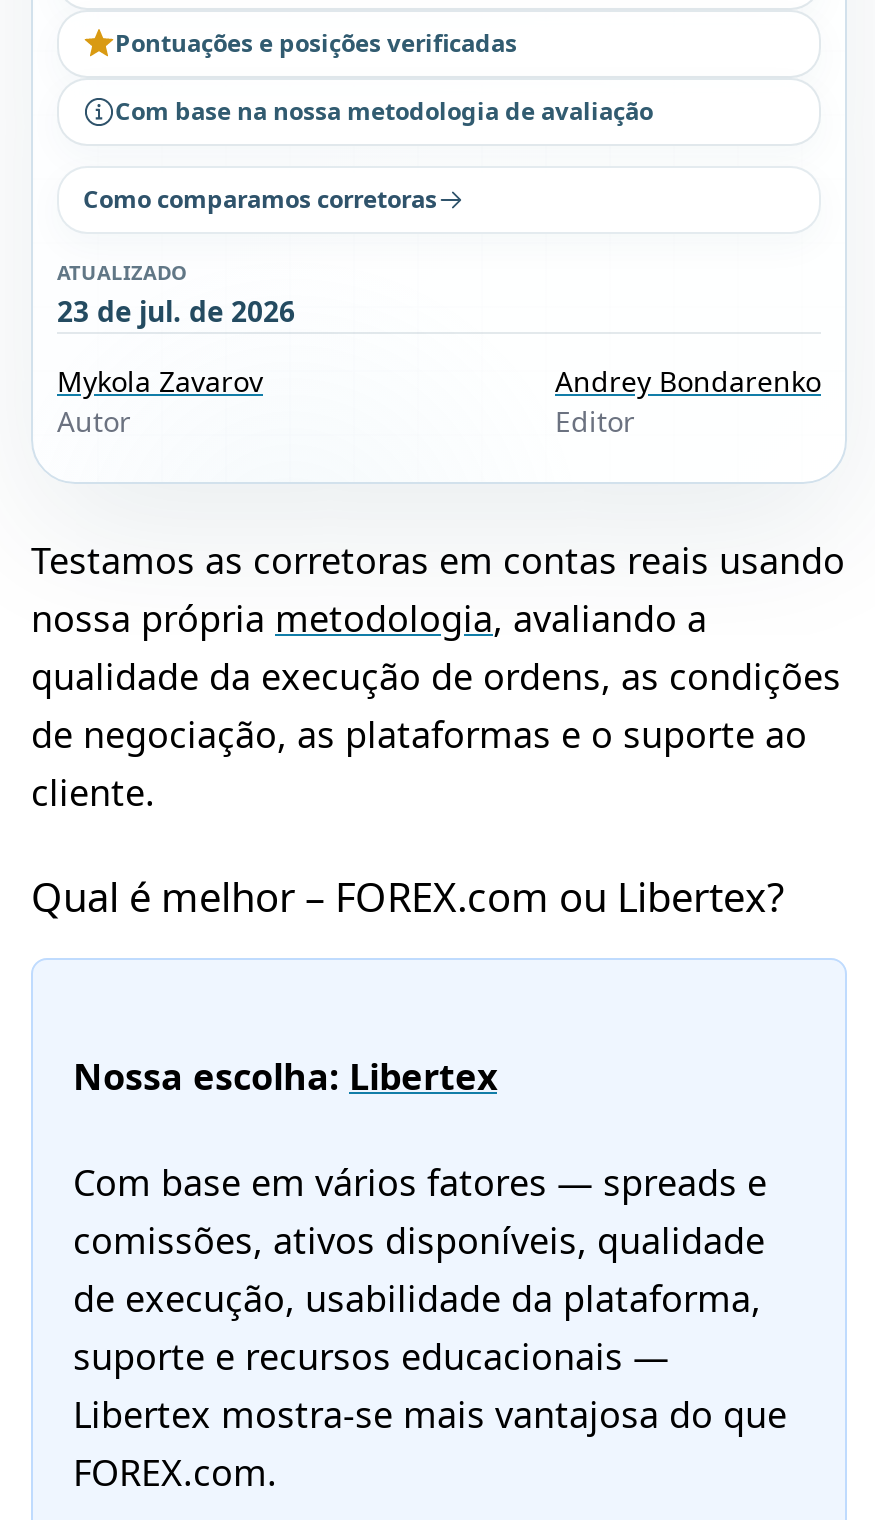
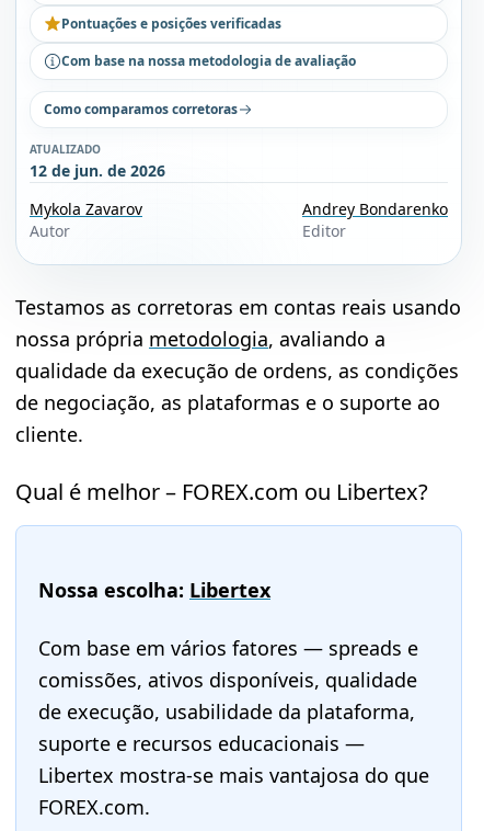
- 23 de jul. de 2026
+ 12 de jun. de 2026
